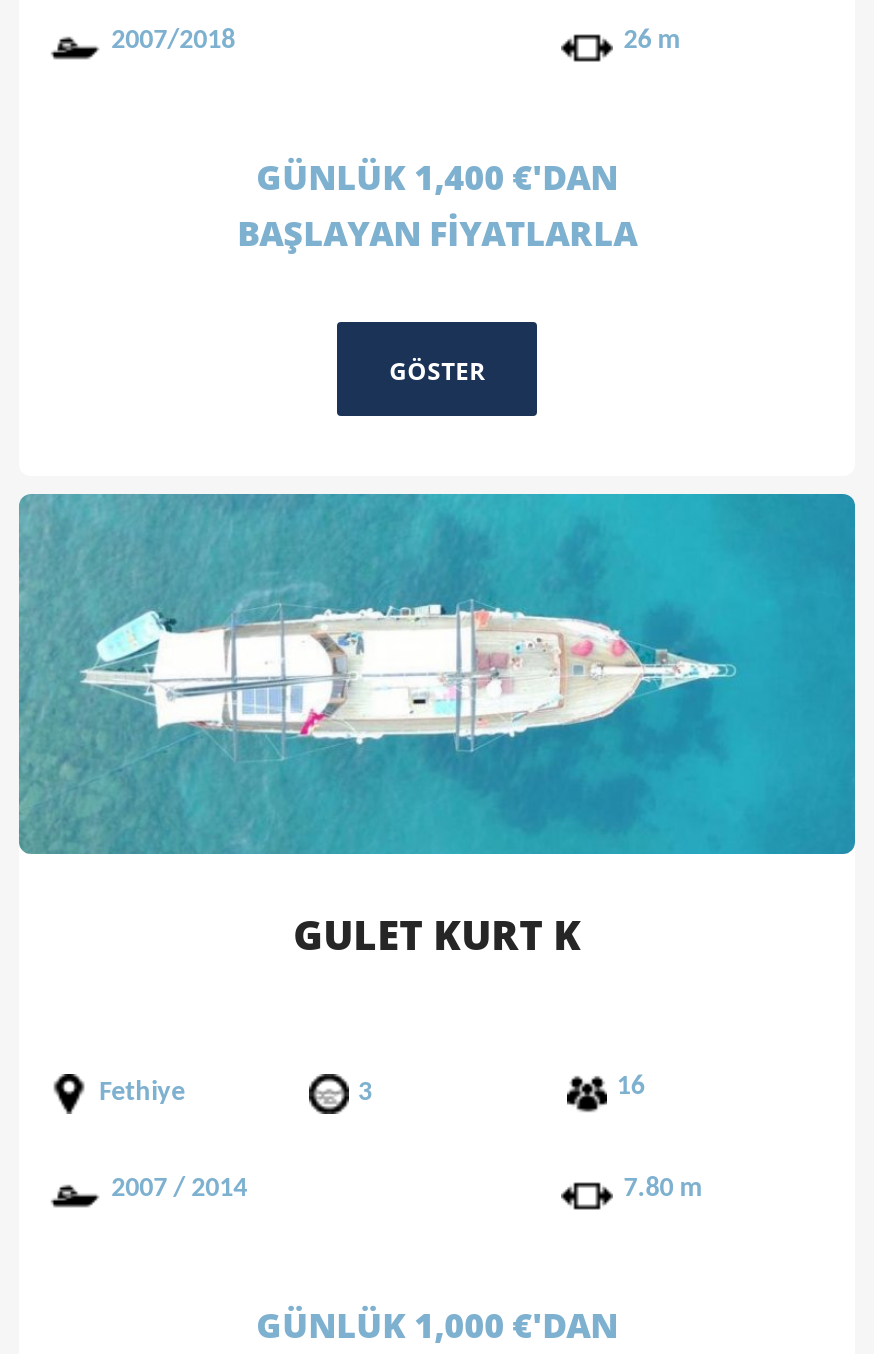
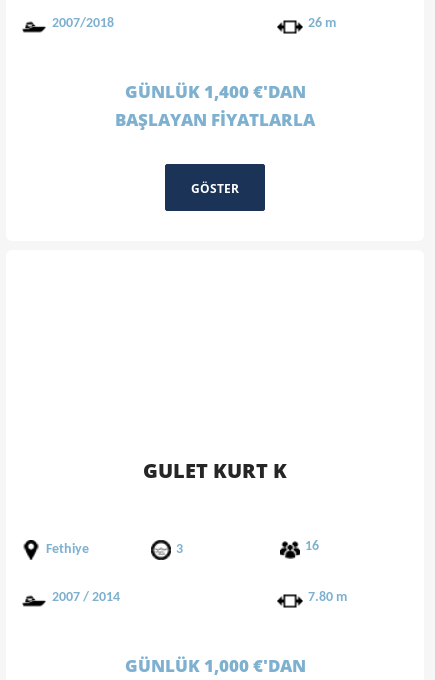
- [image]
